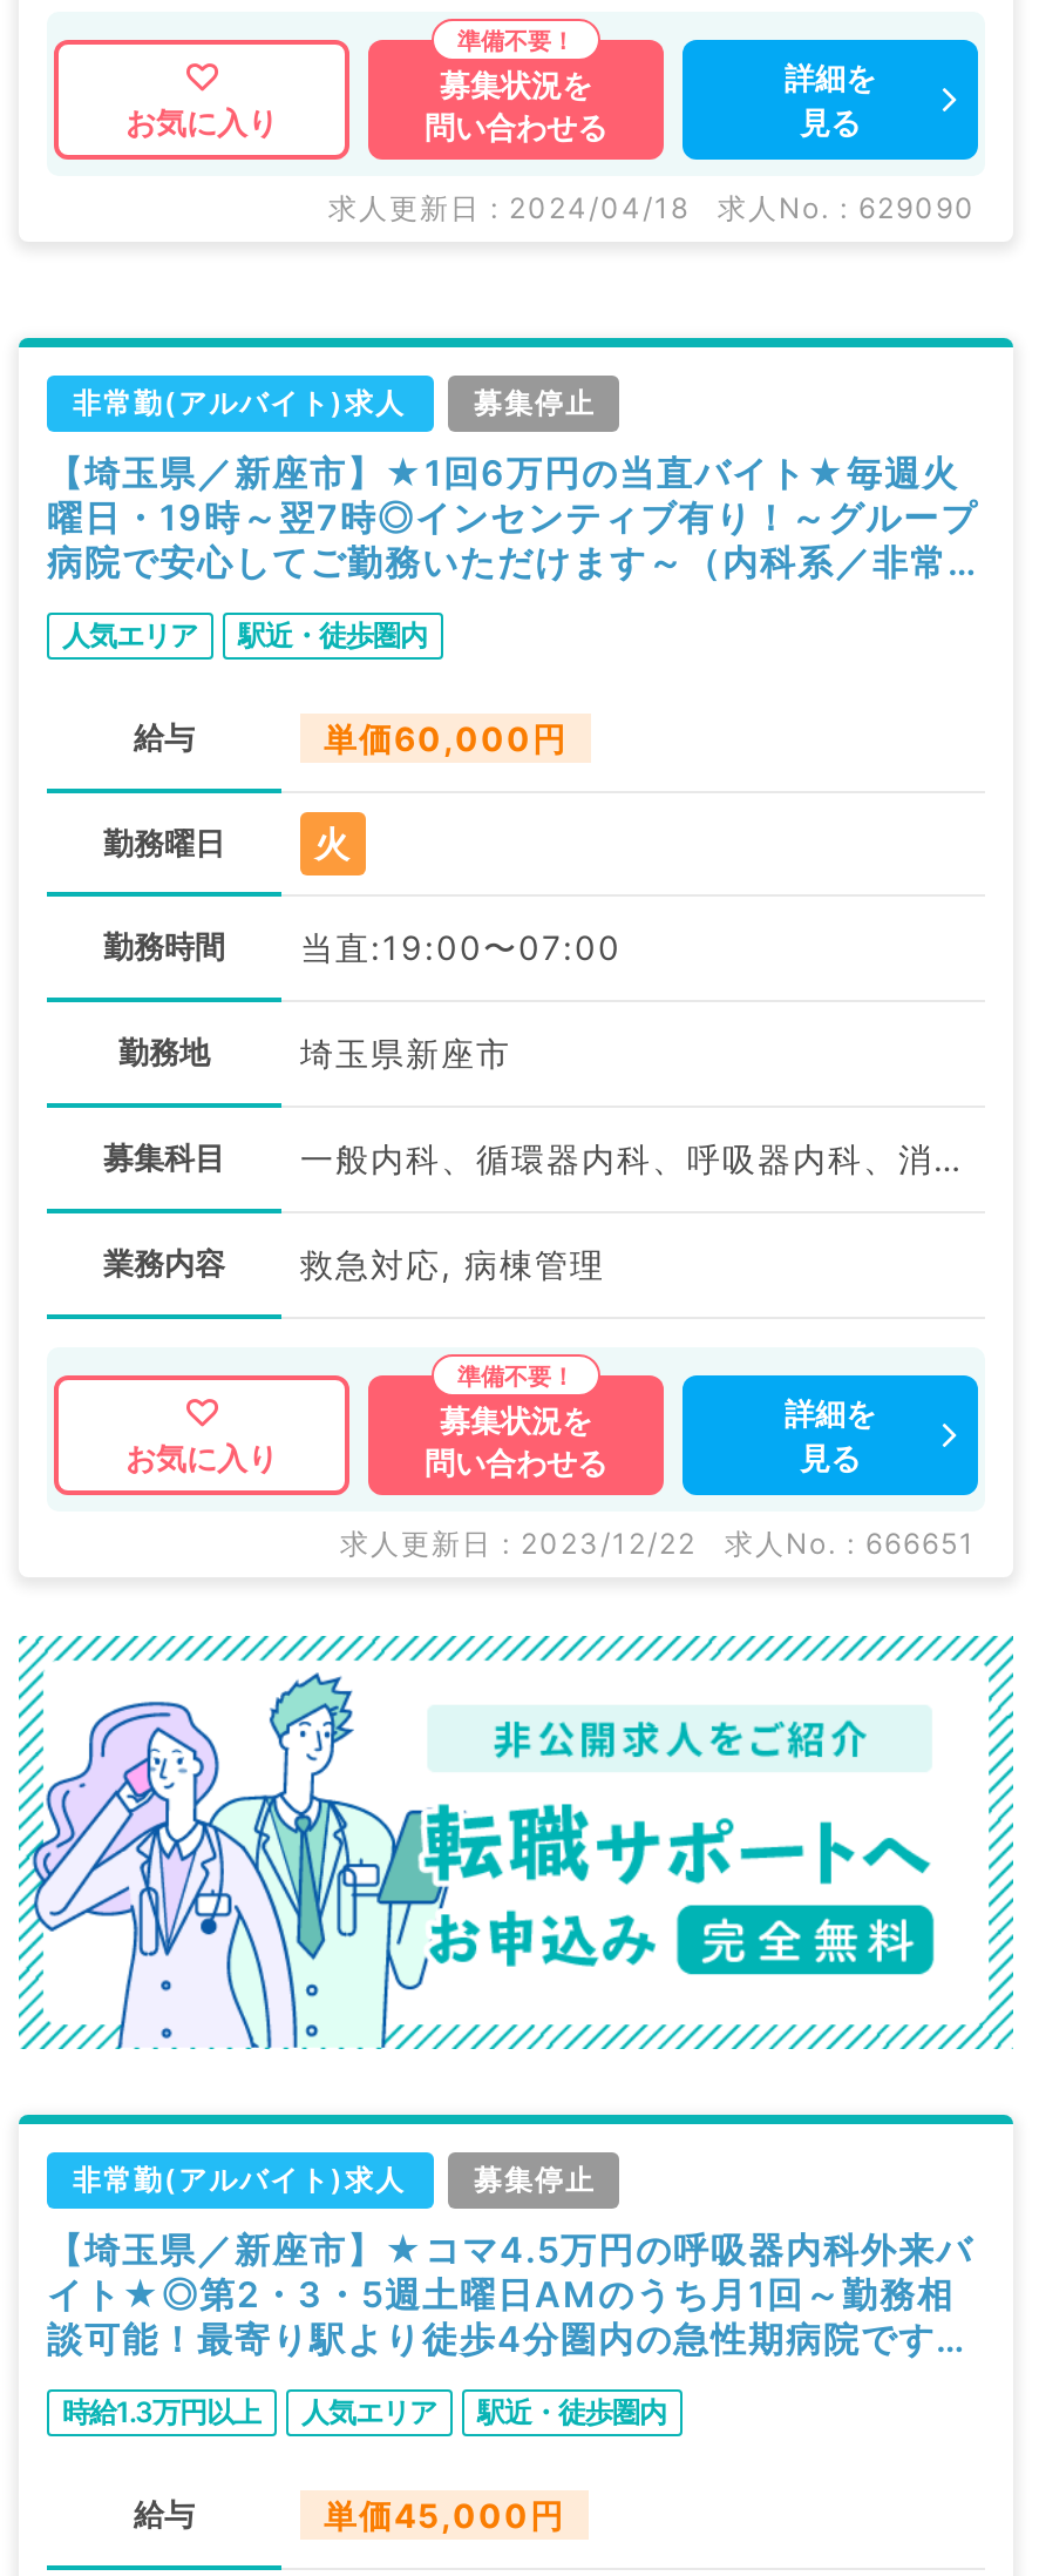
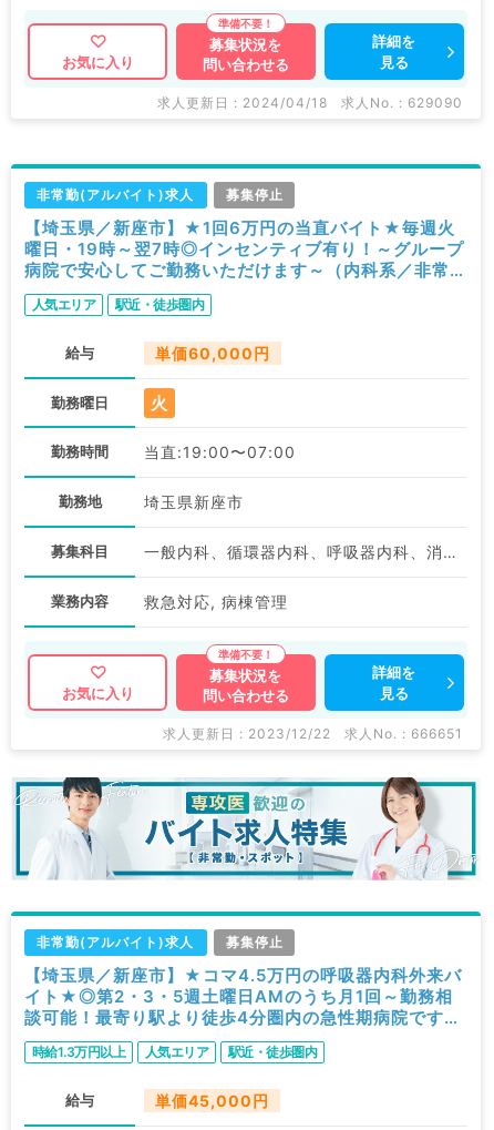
- [image]
+ [image]
